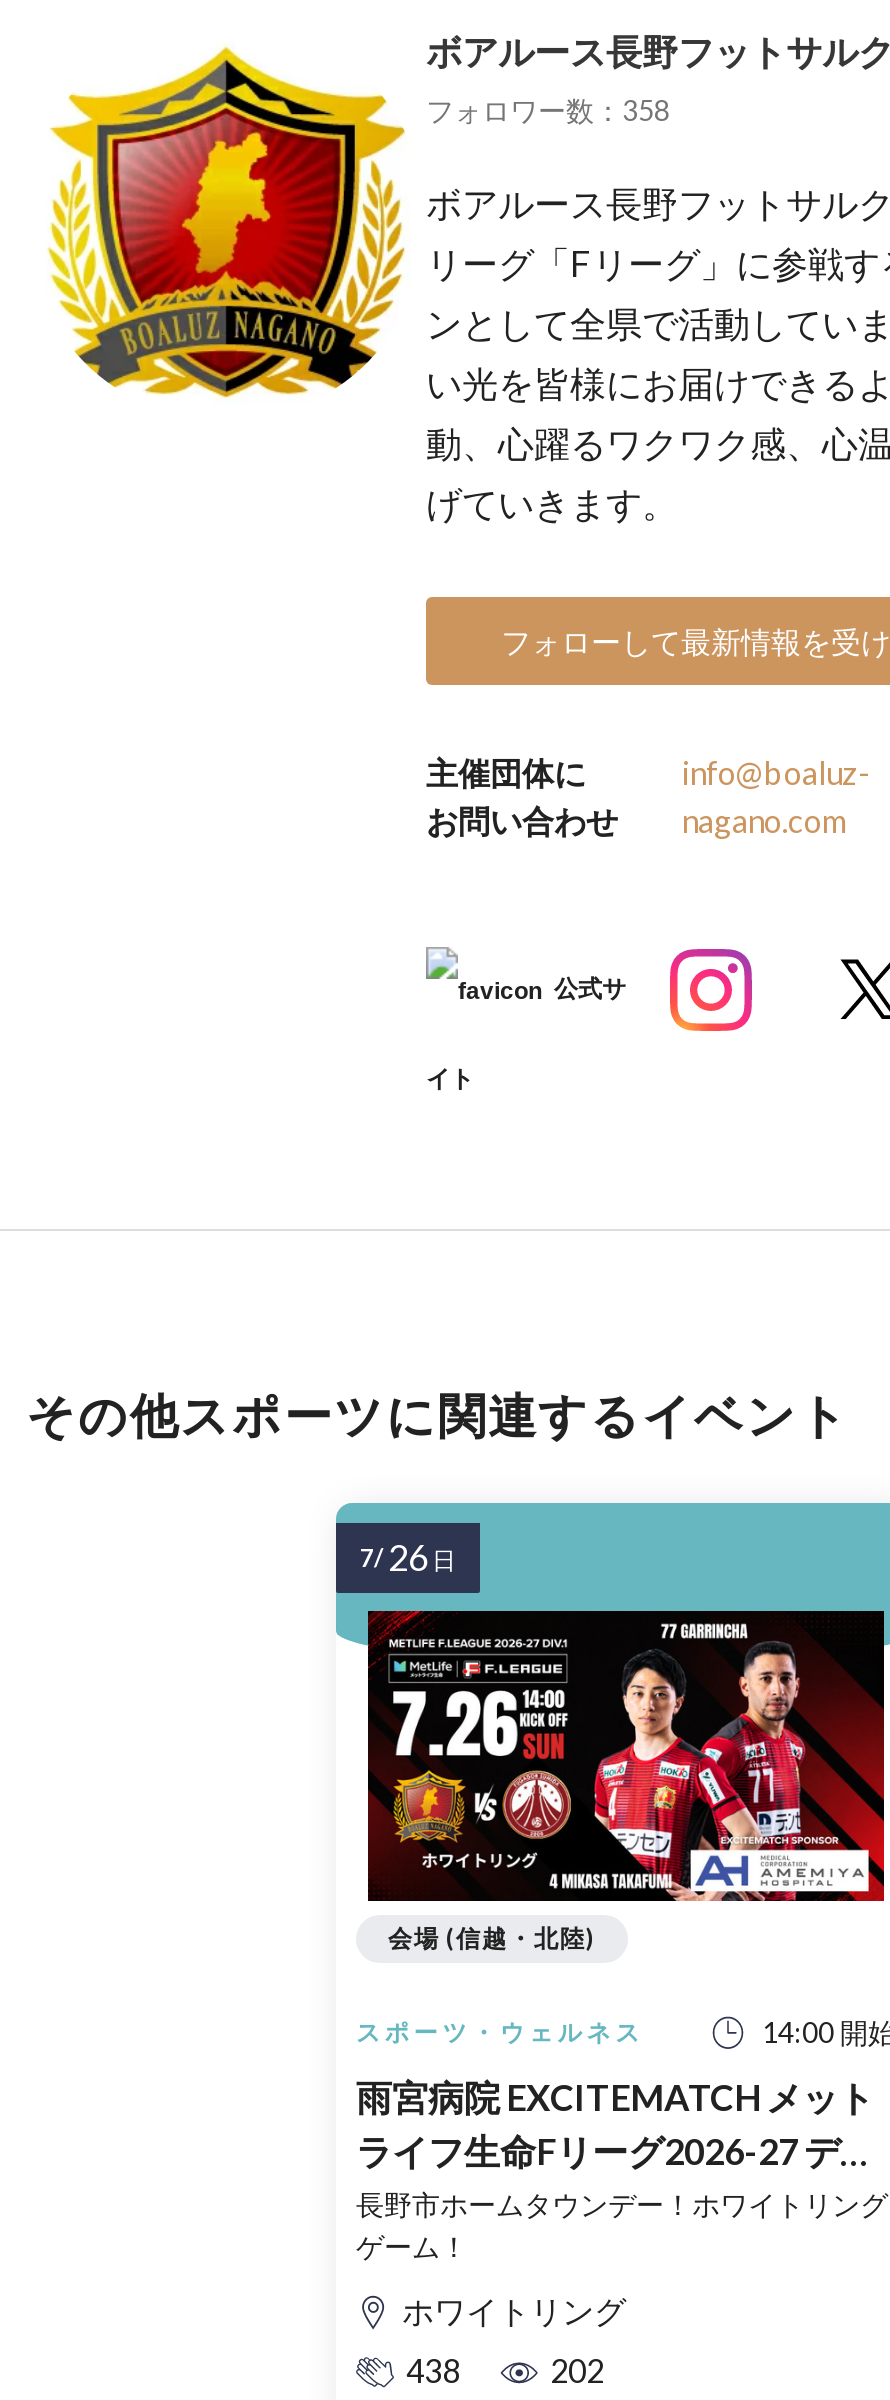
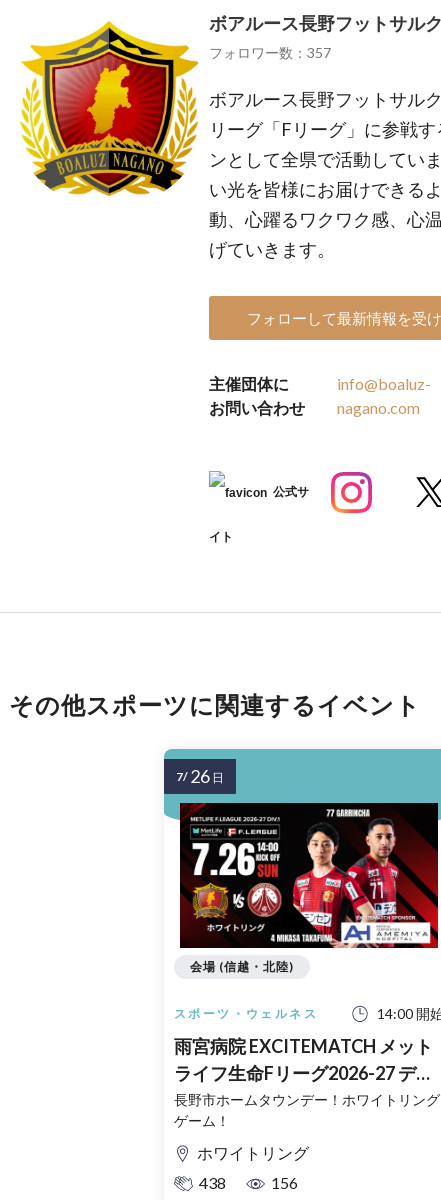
- フォロワー数：358
+ フォロワー数：357

- 202
+ 156
